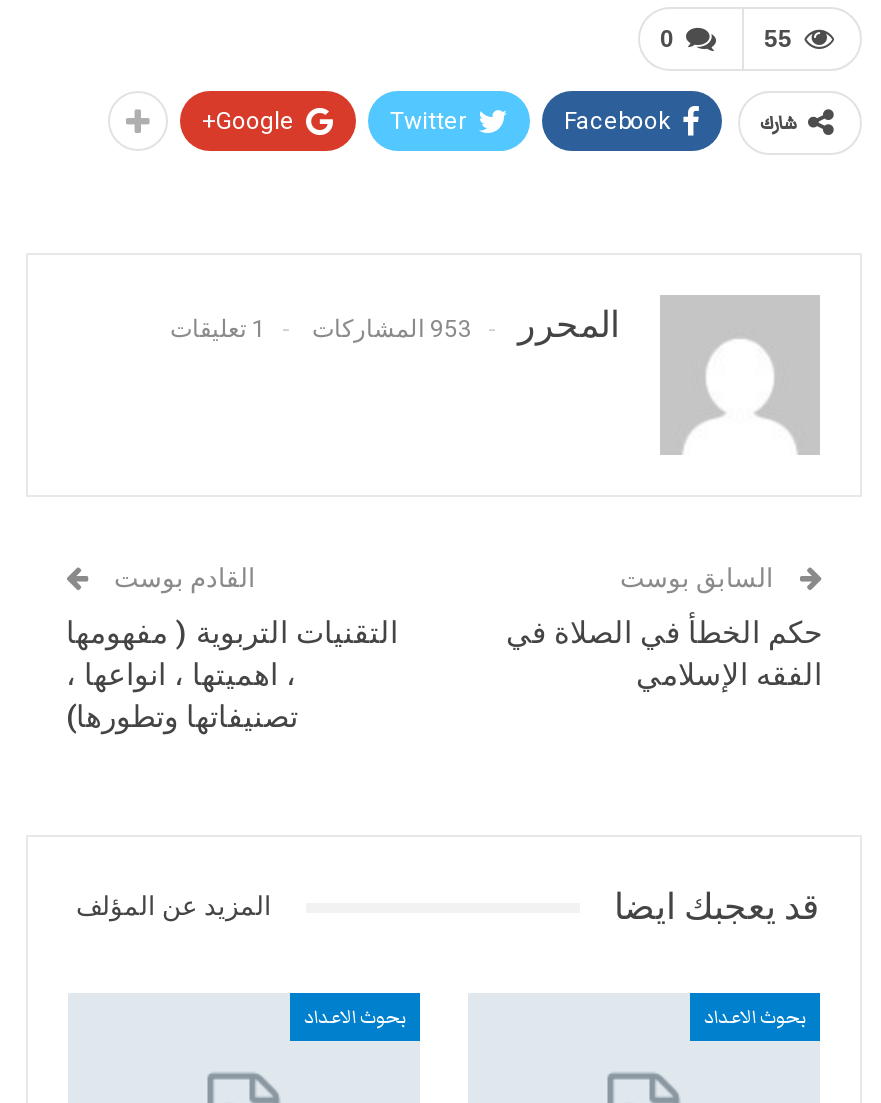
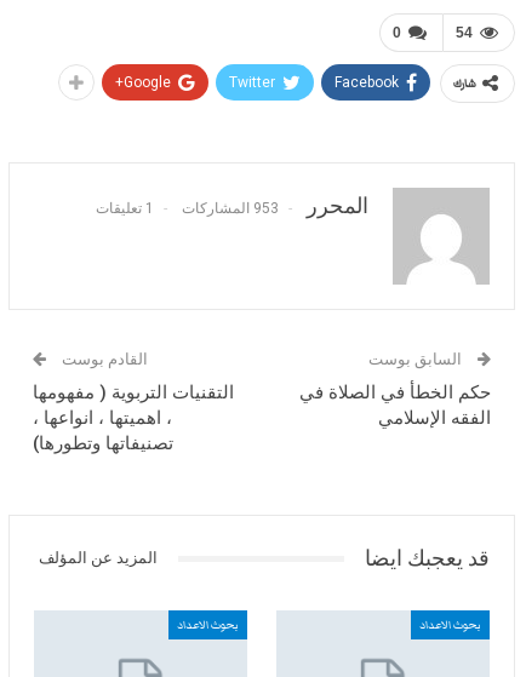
- 55
+ 54
